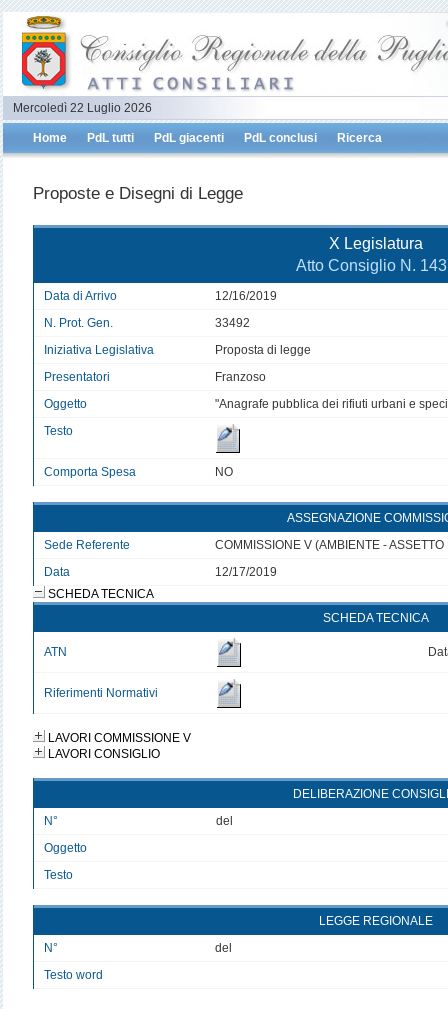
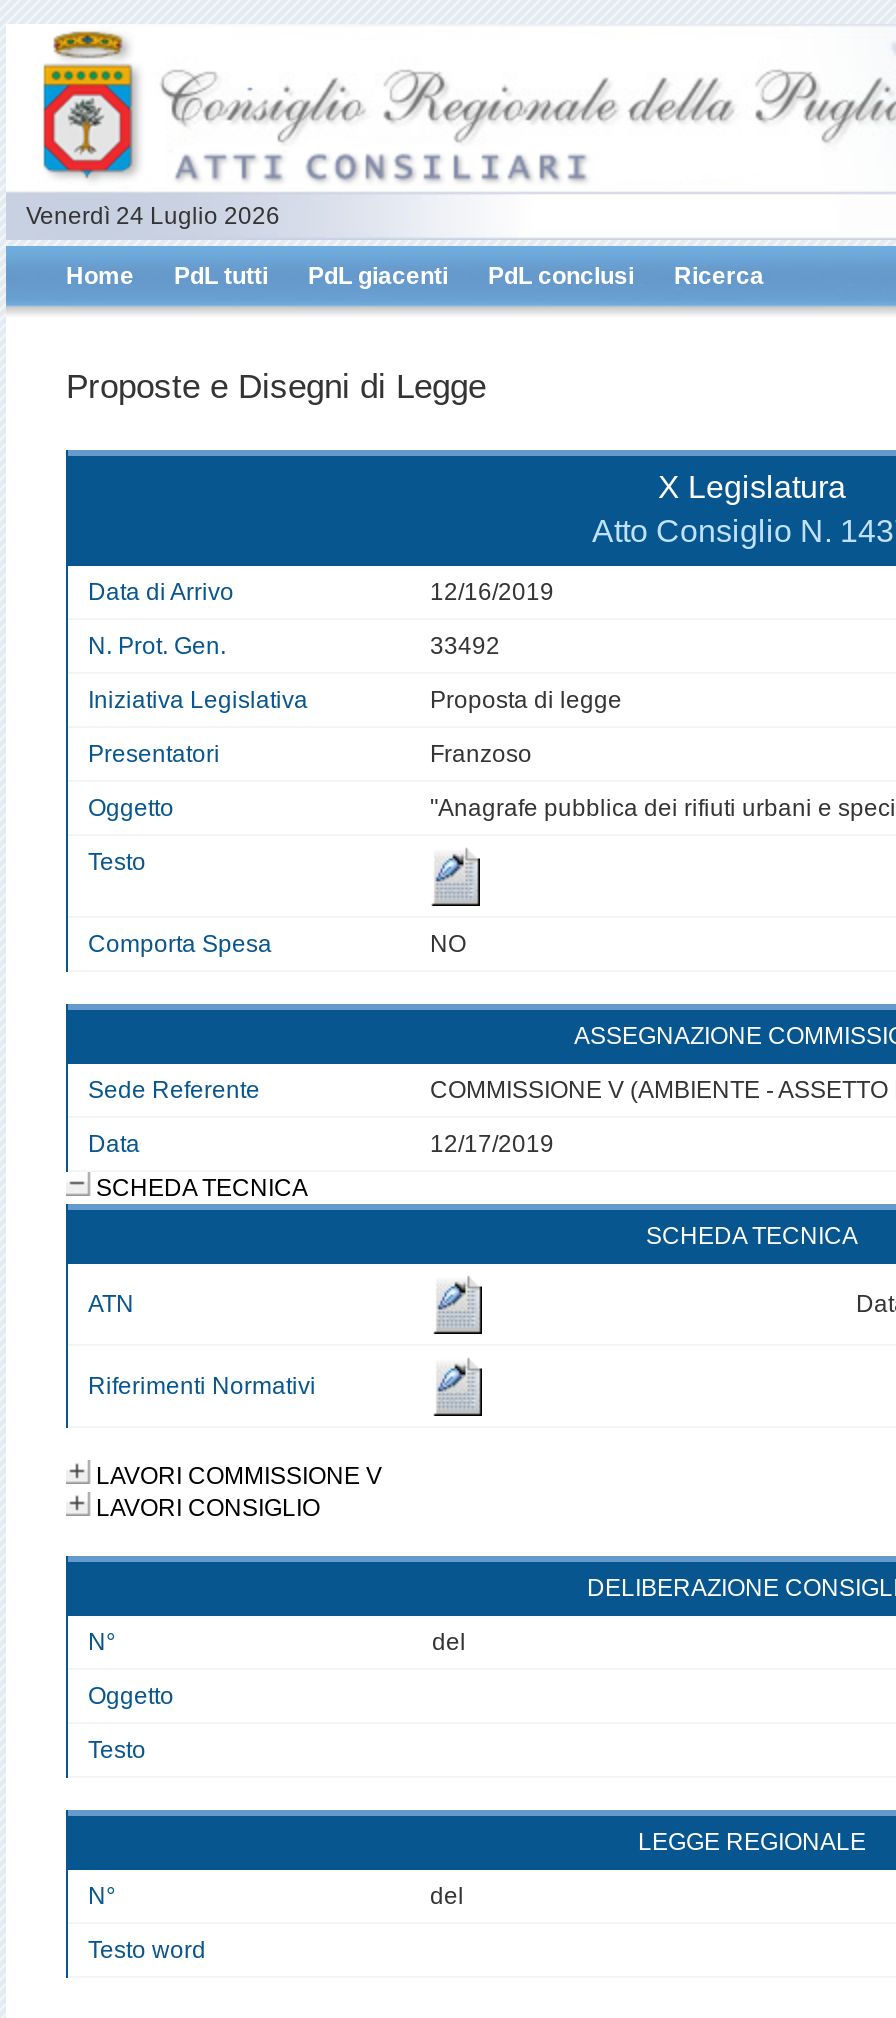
- Mercoledì 22 Luglio 2026
+ Venerdì 24 Luglio 2026
